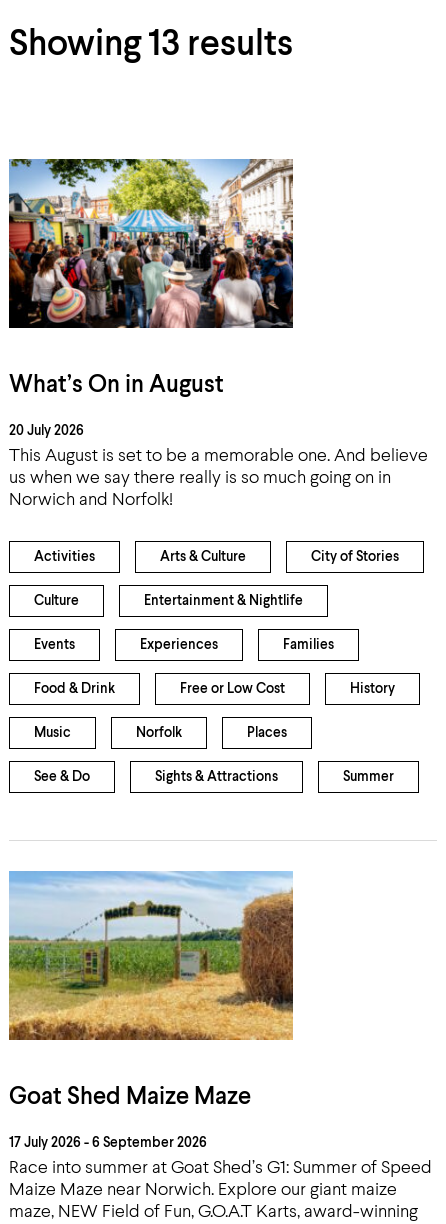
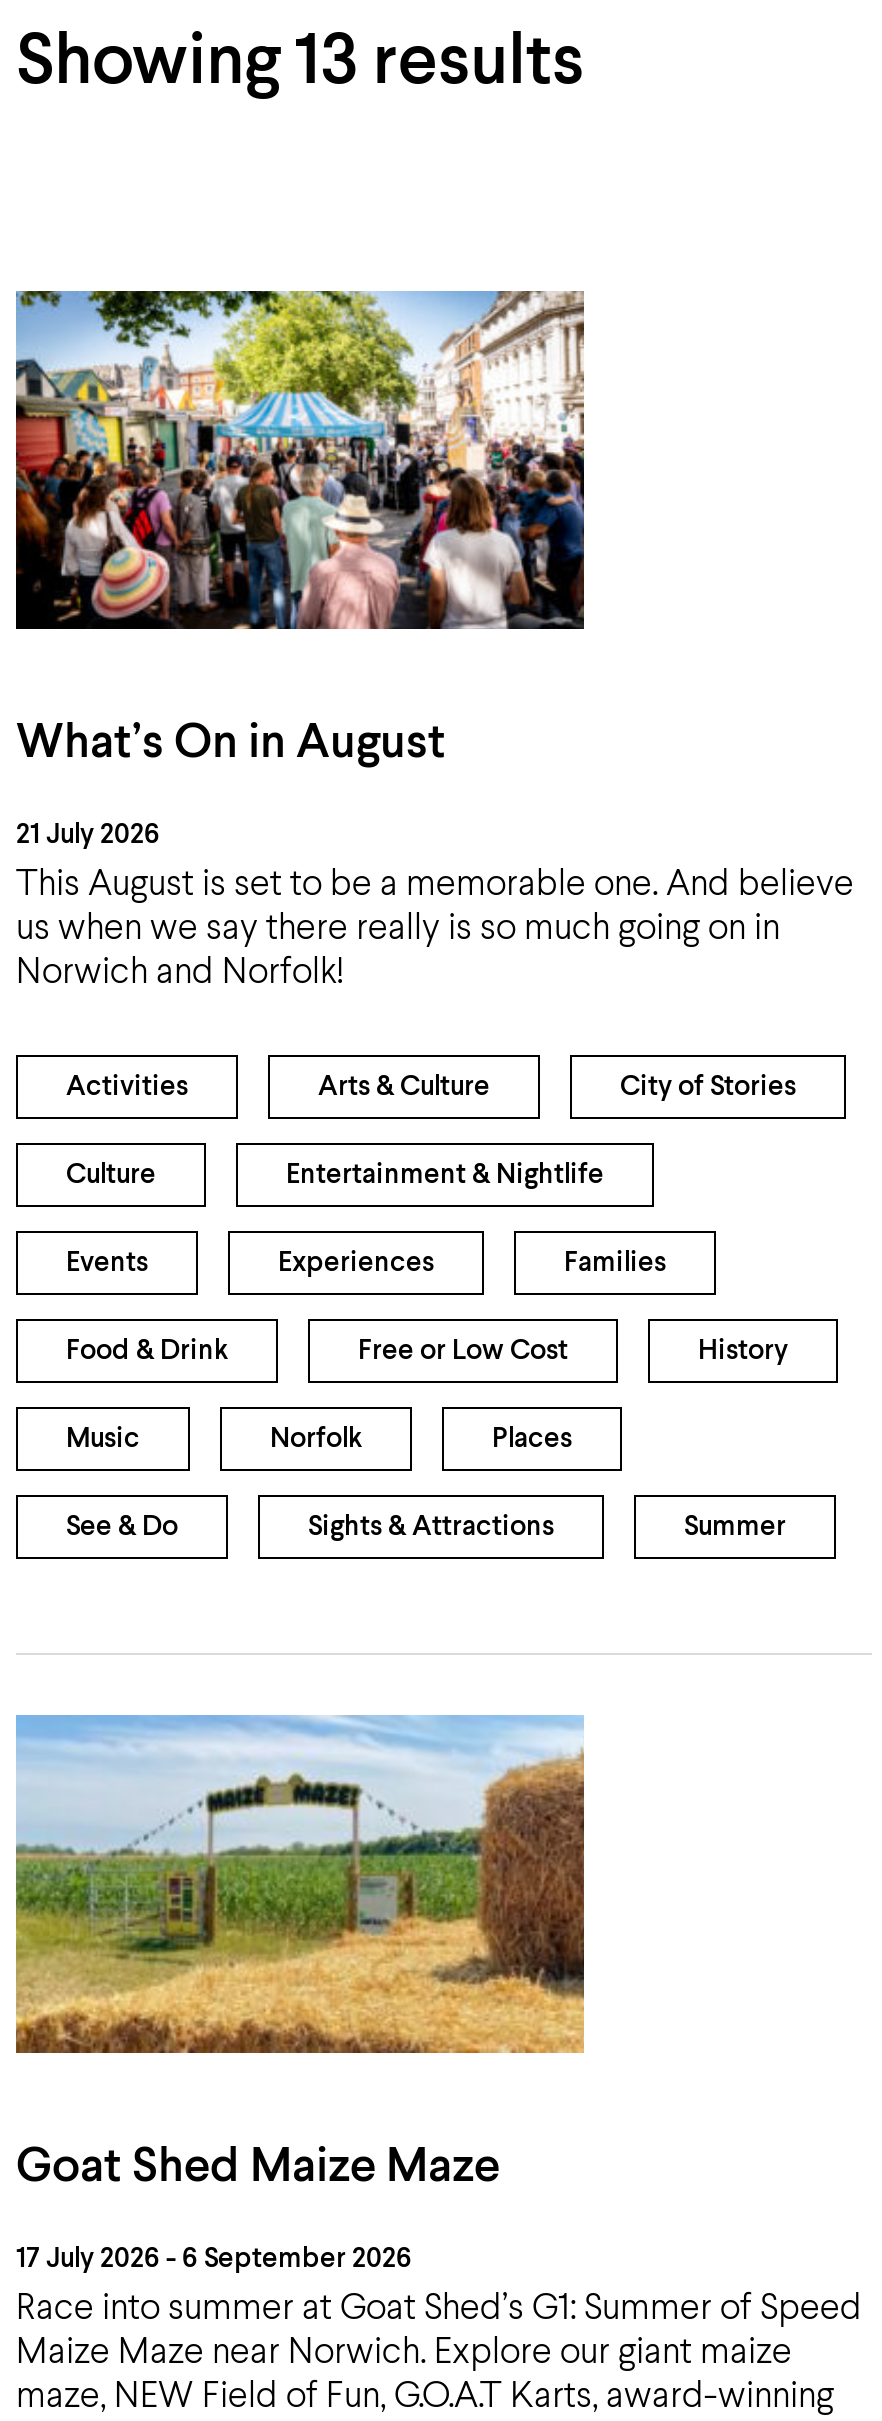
- 20 July 2026
+ 21 July 2026
